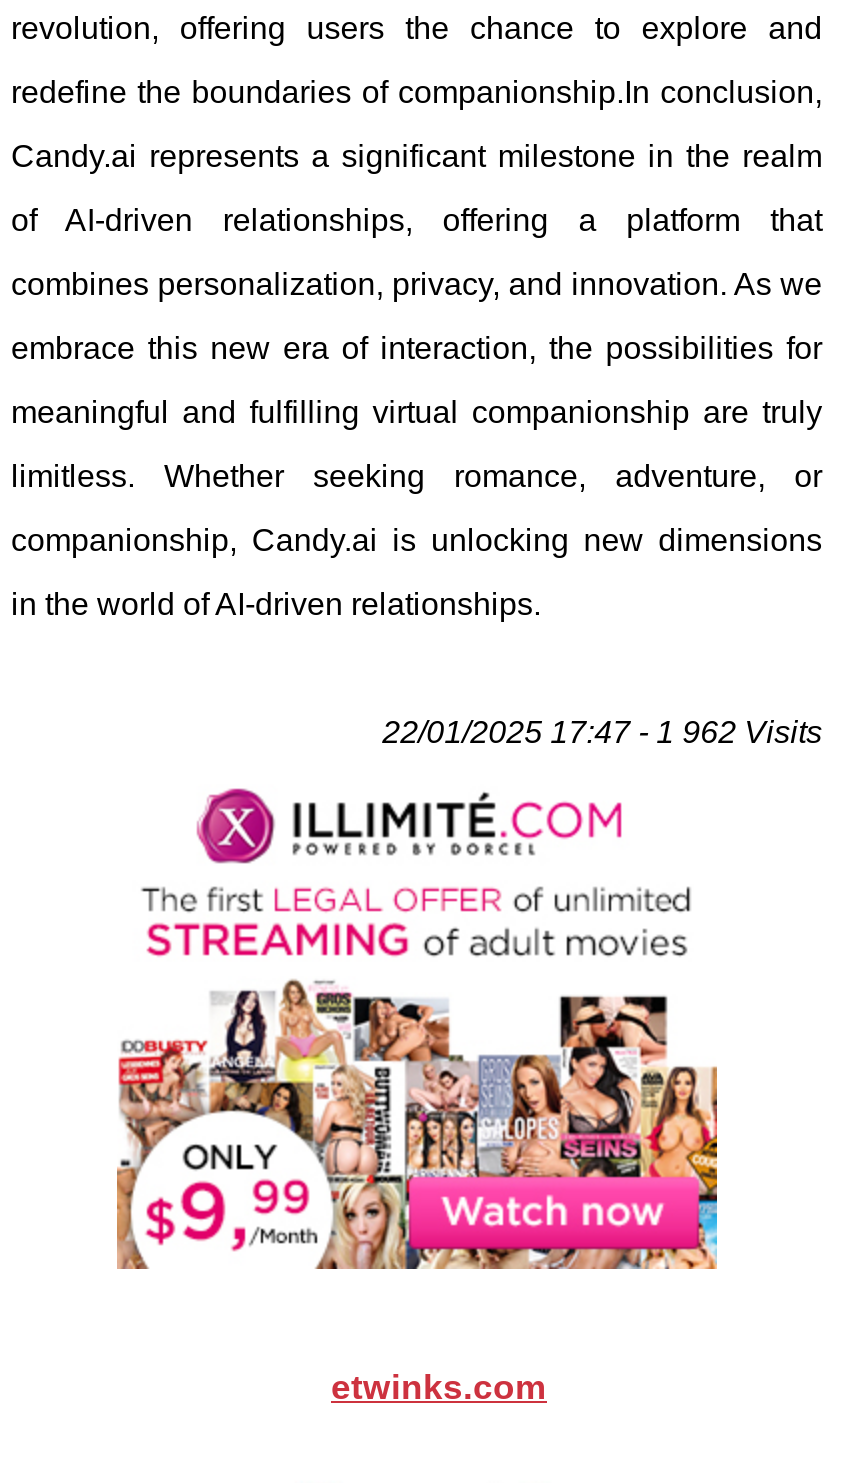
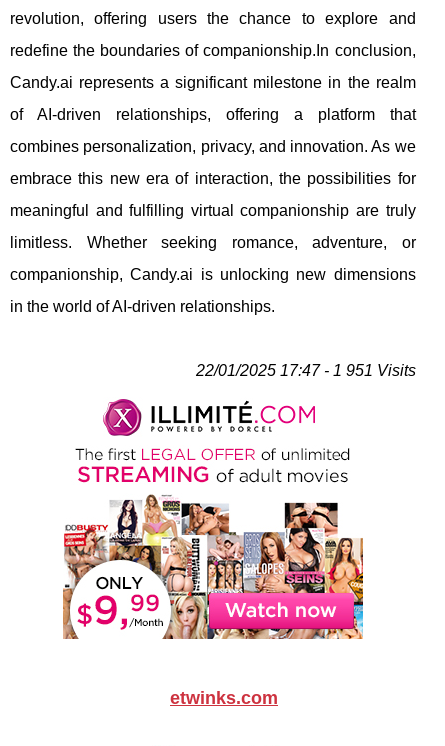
- 22/01/2025 17:47 - 1 962 Visits
+ 22/01/2025 17:47 - 1 951 Visits
